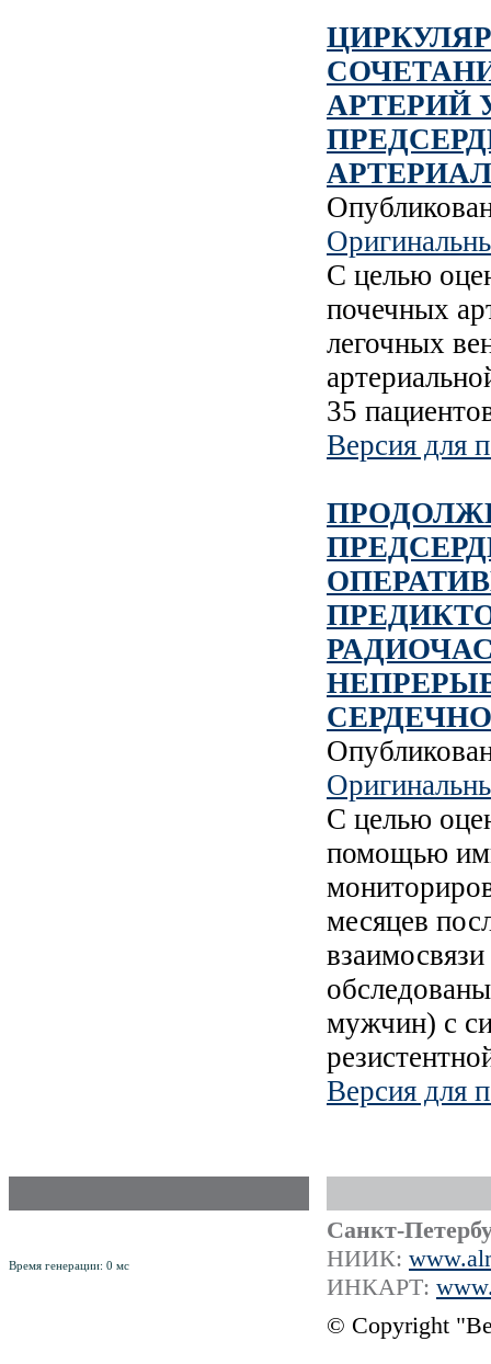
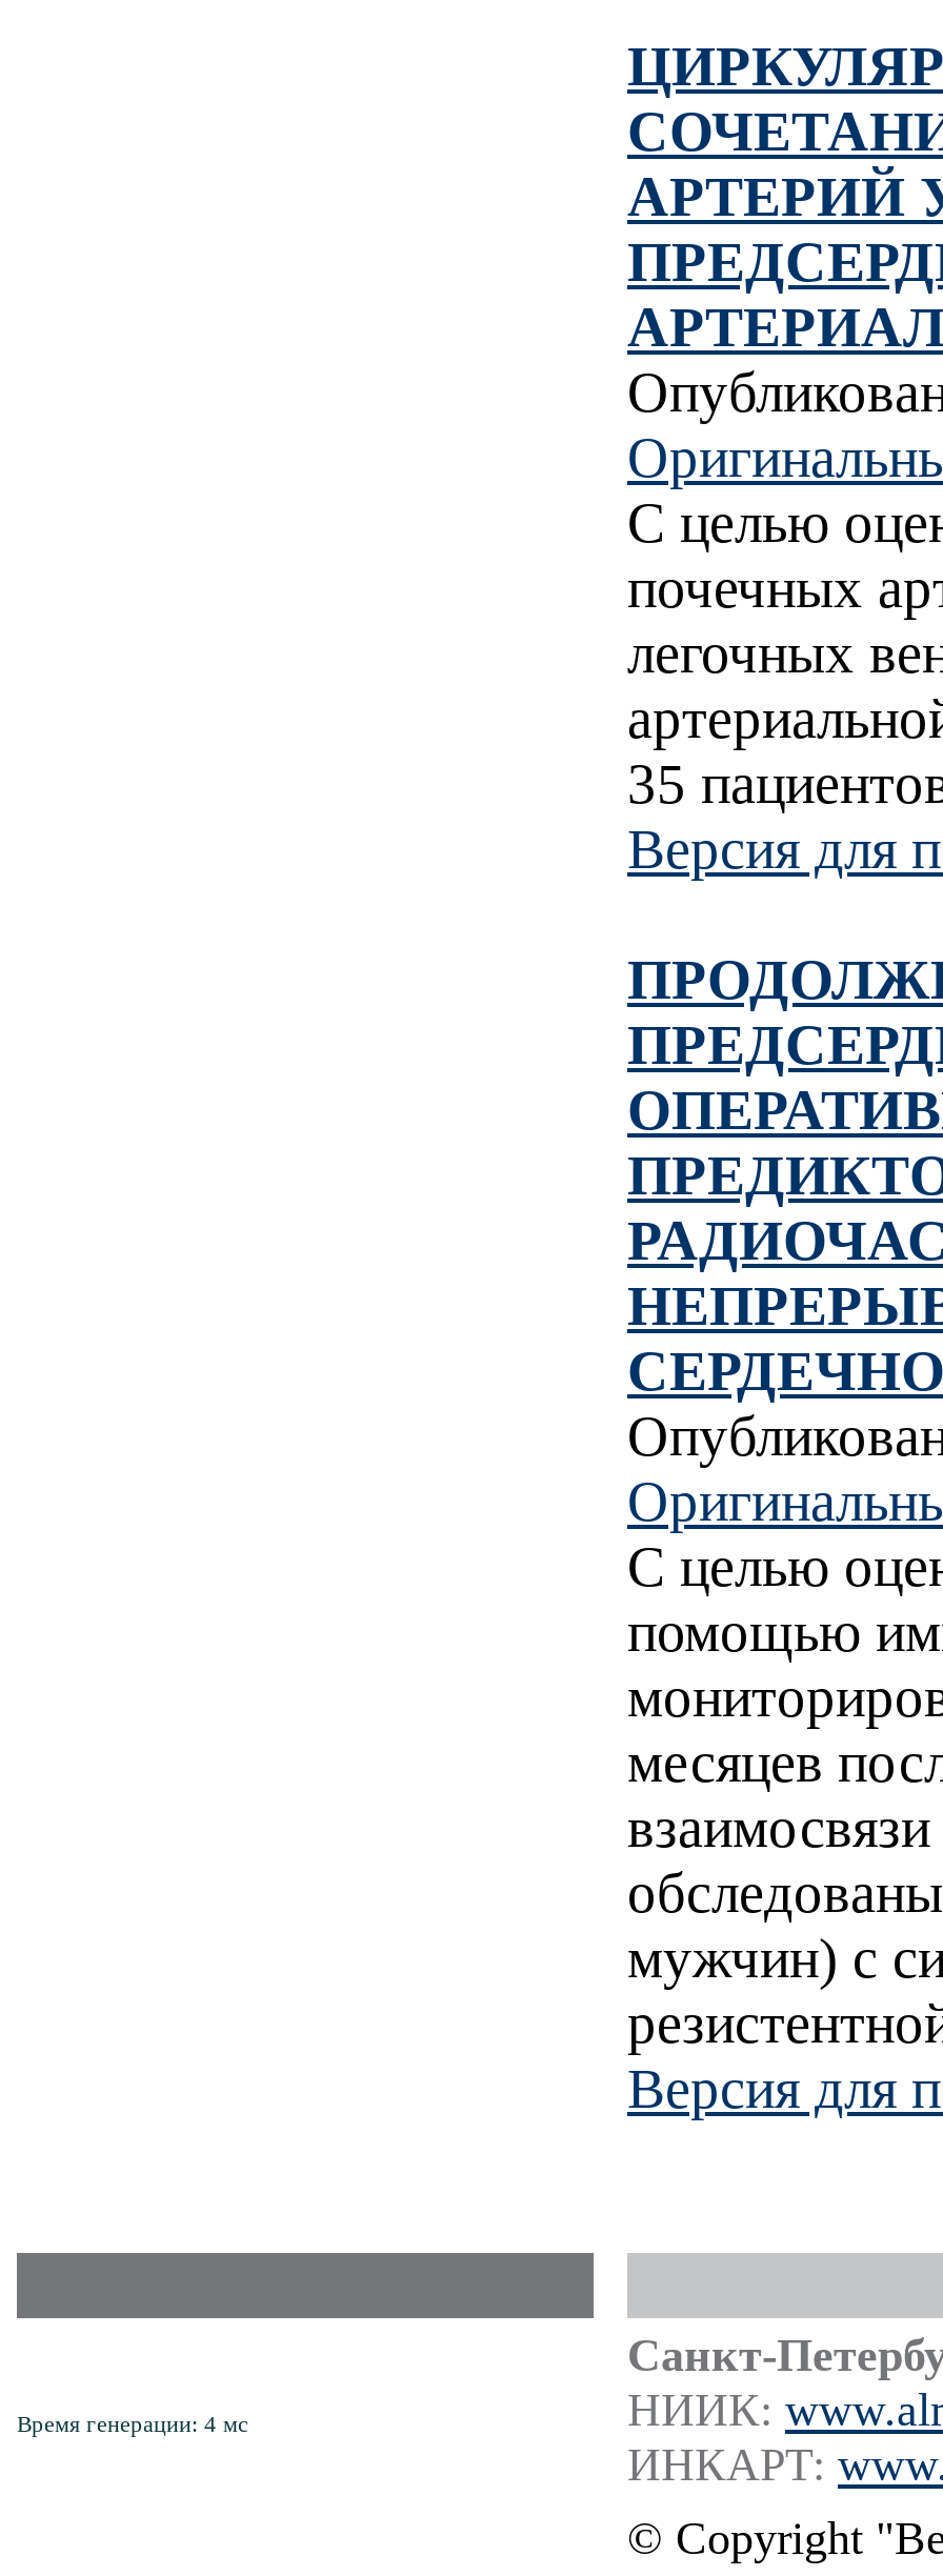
- Время генерации: 0 мс
+ Время генерации: 4 мс
